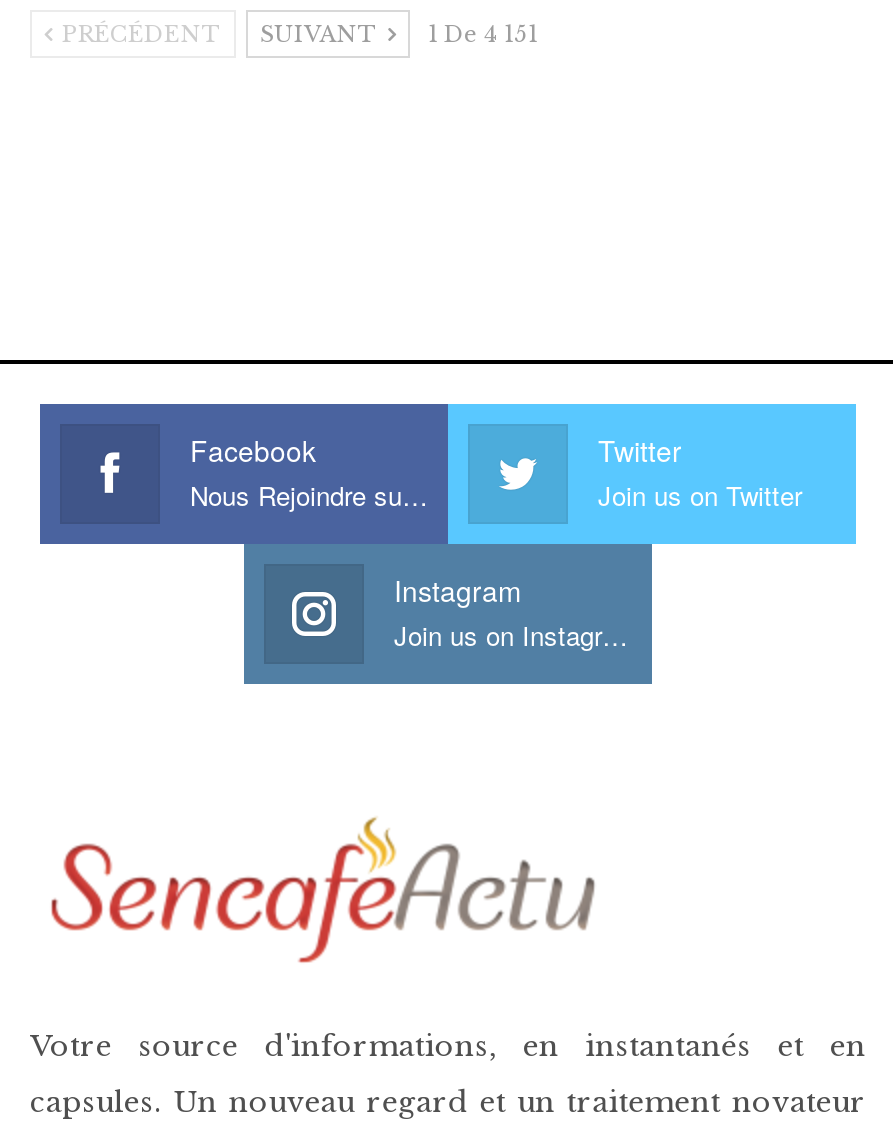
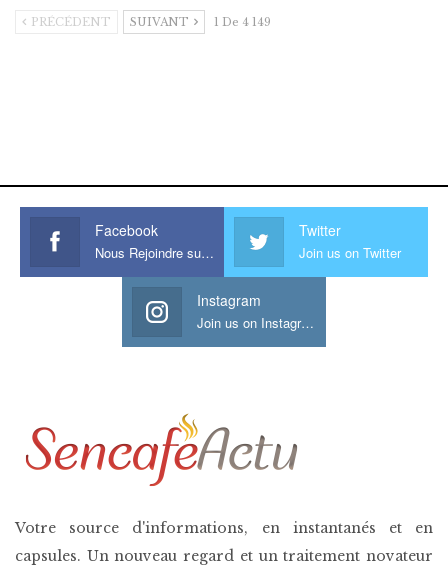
- PRÉCÉDENT SUIVANT 1 De 4 151
+ PRÉCÉDENT SUIVANT 1 De 4 149
